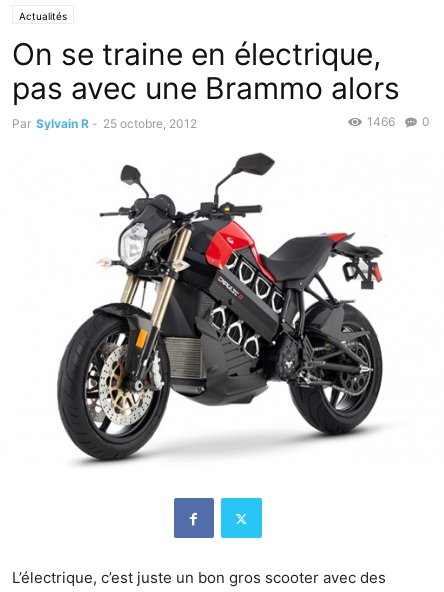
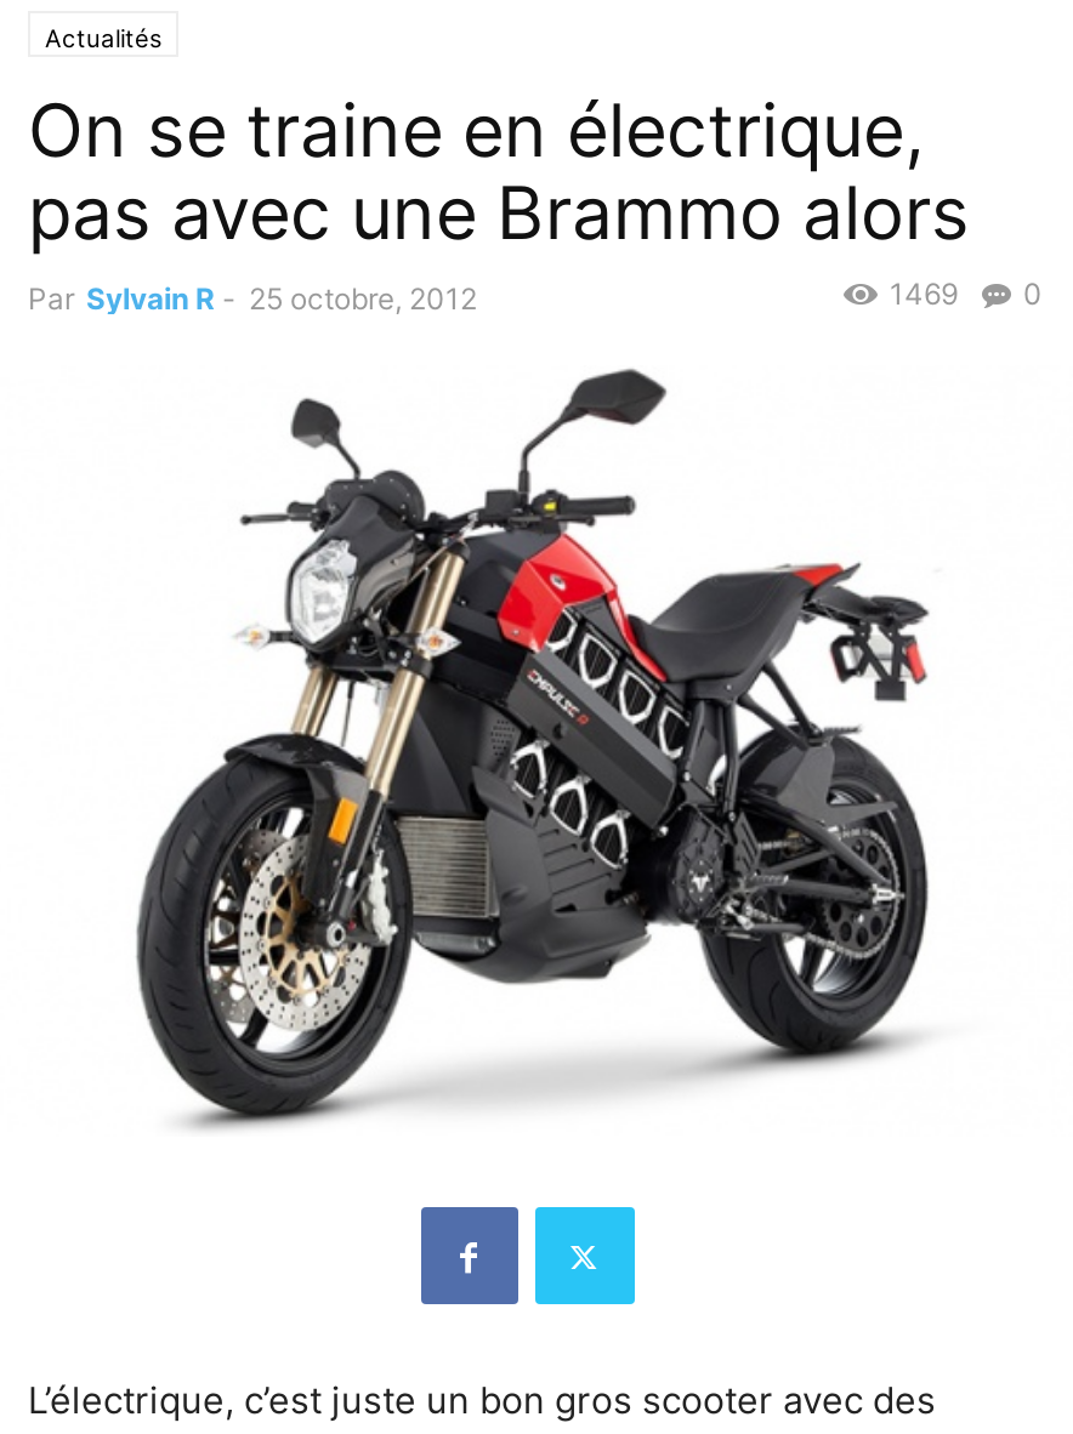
- 1466 0
+ 1469 0
